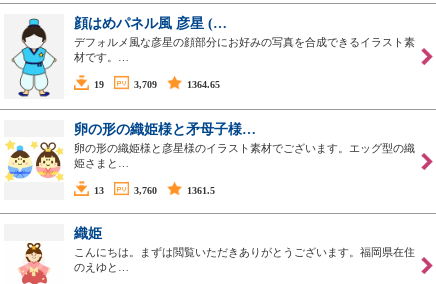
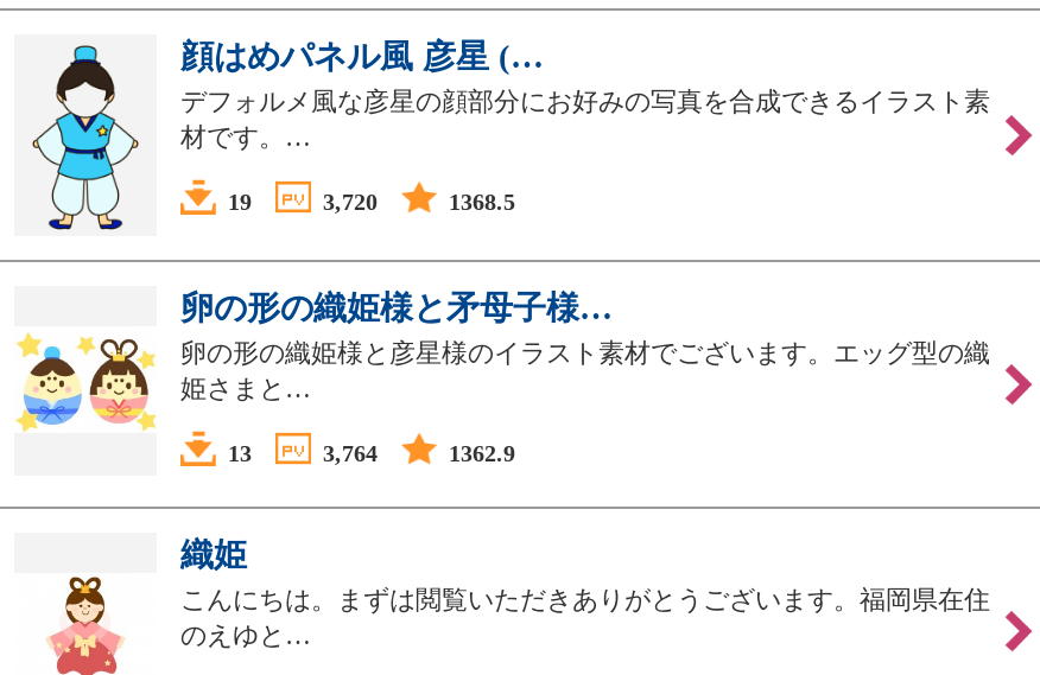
- 3,709
+ 3,720

- 1364.65
+ 1368.5

- 3,760
+ 3,764

- 1361.5
+ 1362.9
